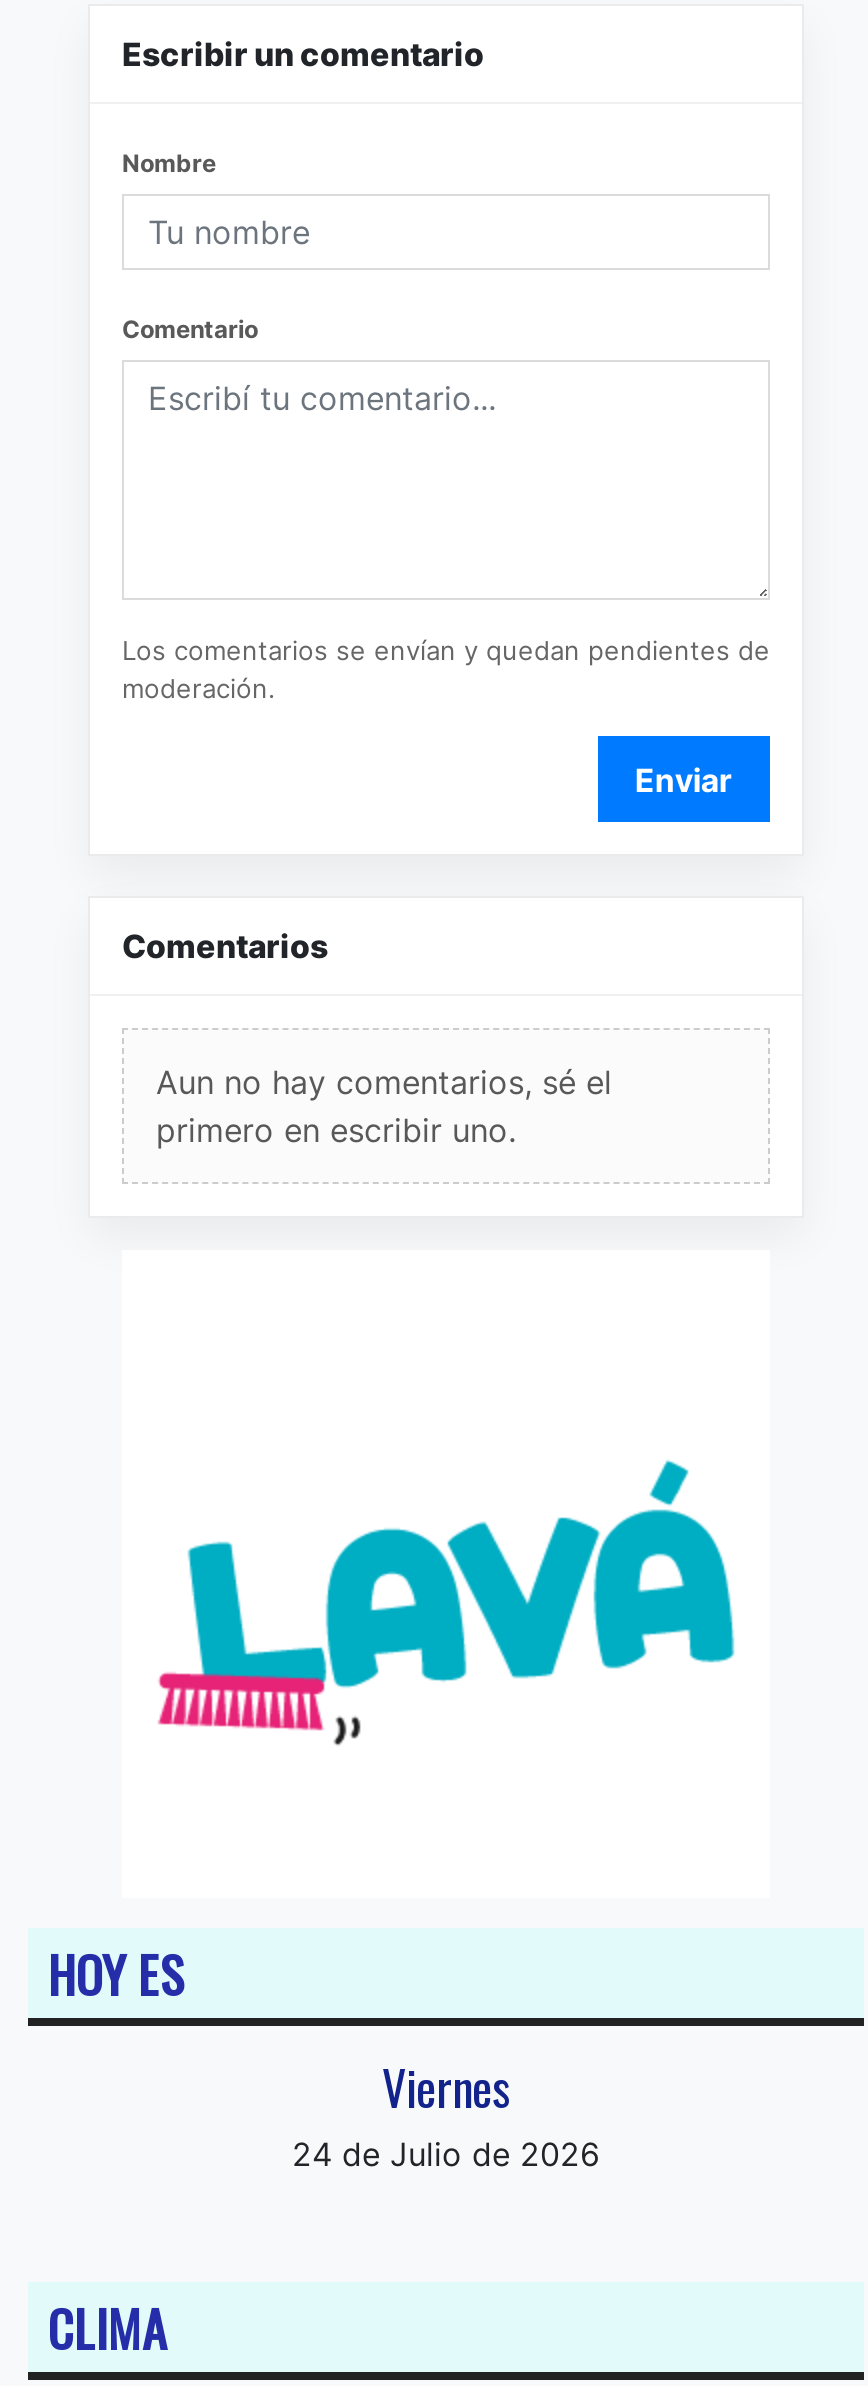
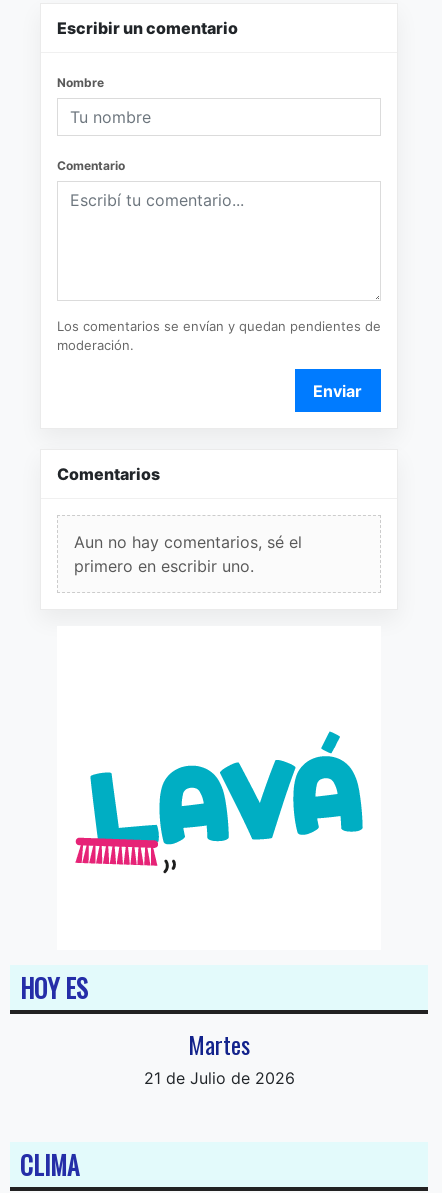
- Viernes
- 24 de Julio de 2026
+ Martes
+ 21 de Julio de 2026
